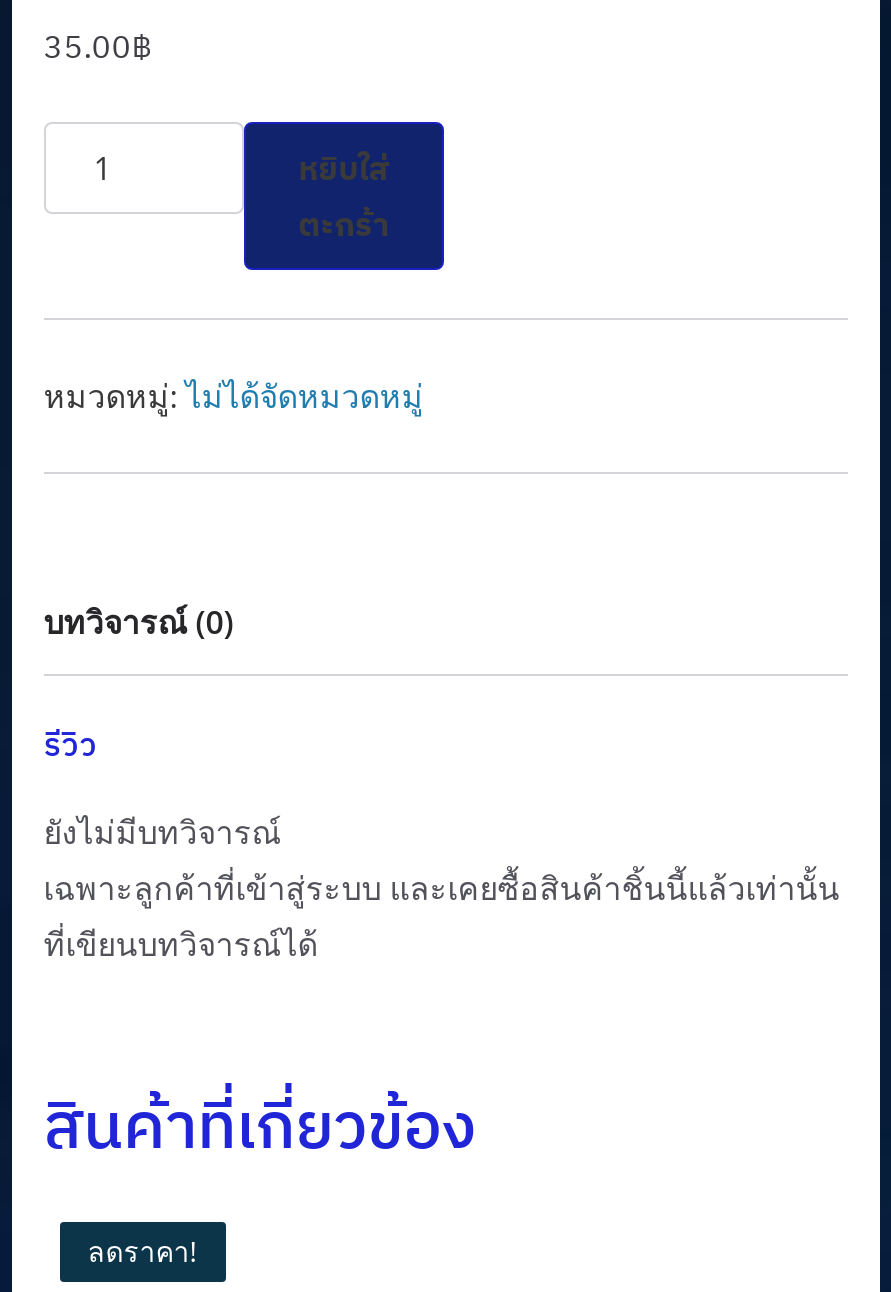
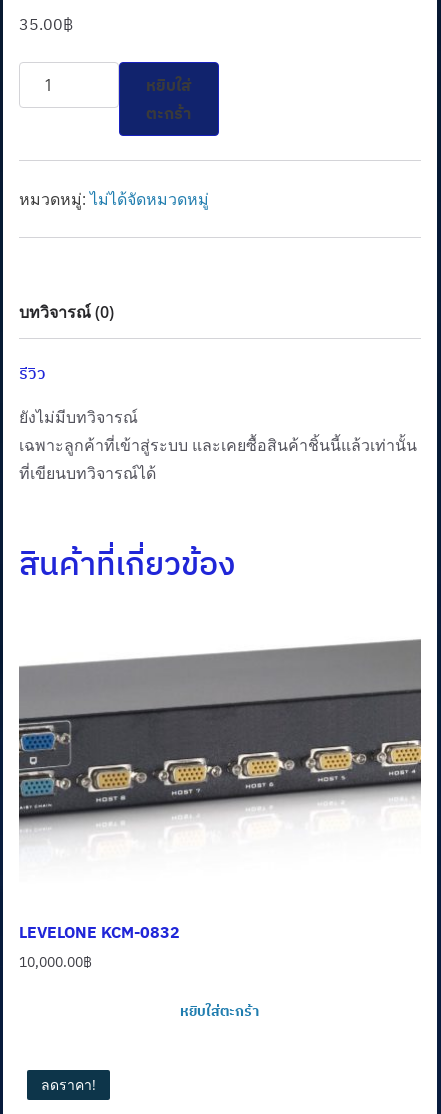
+ [image]

+ LEVELONE KCM-0832
+ 10,000.00฿
+ หยิบใส่ตะกร้า
